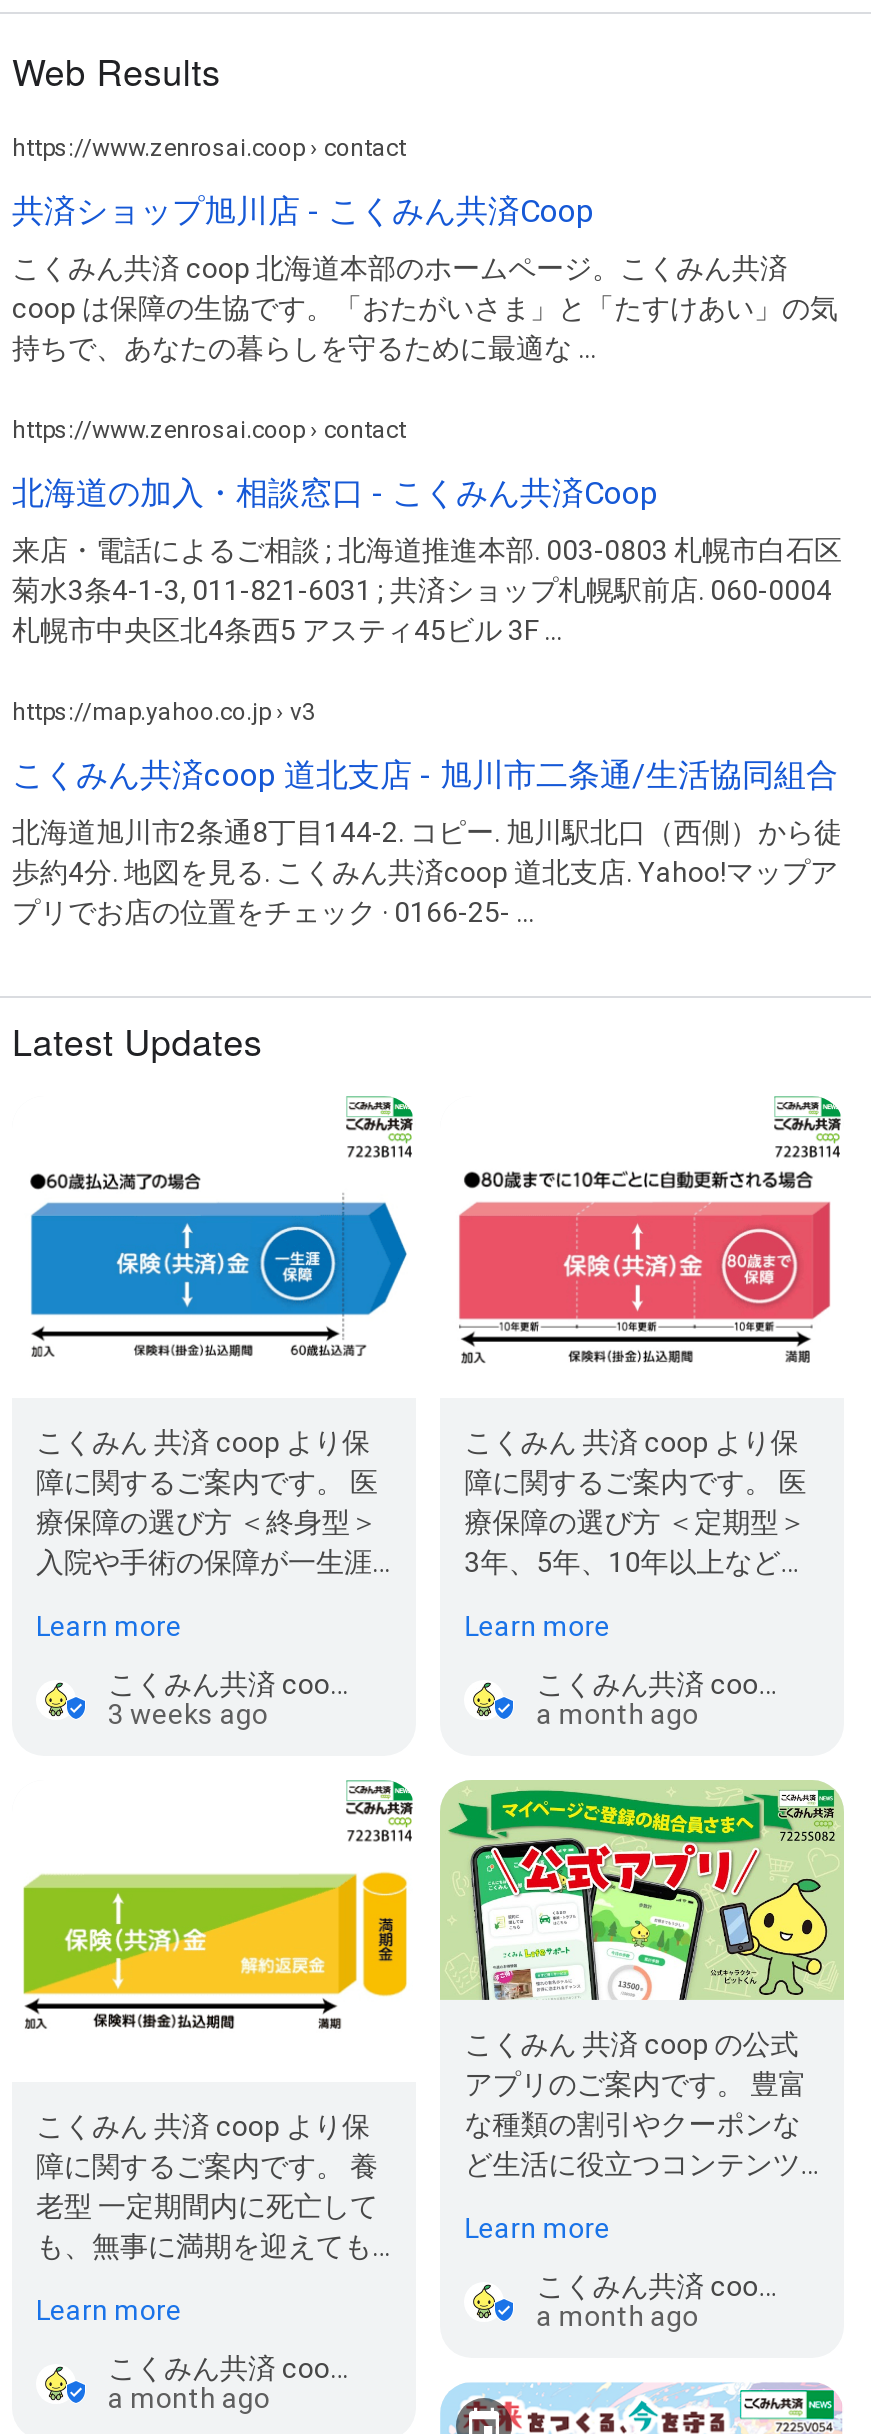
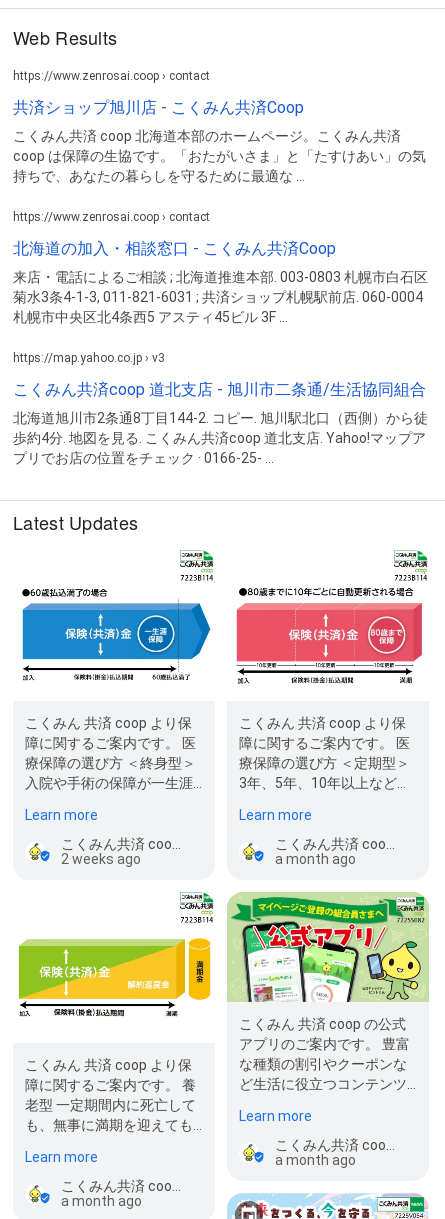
- 3 weeks ago
+ 2 weeks ago
